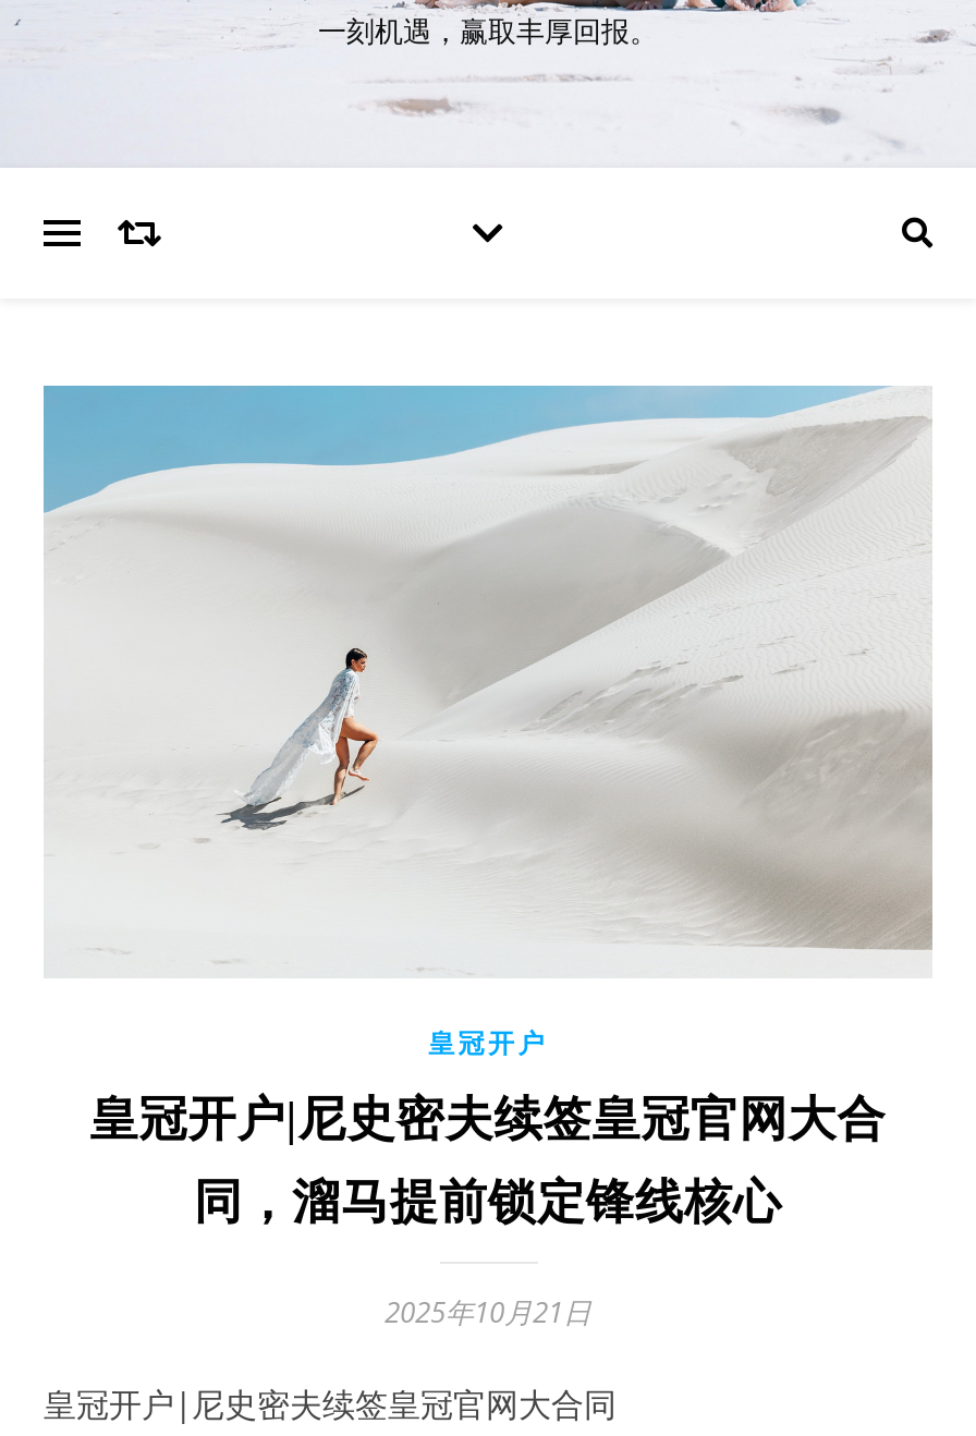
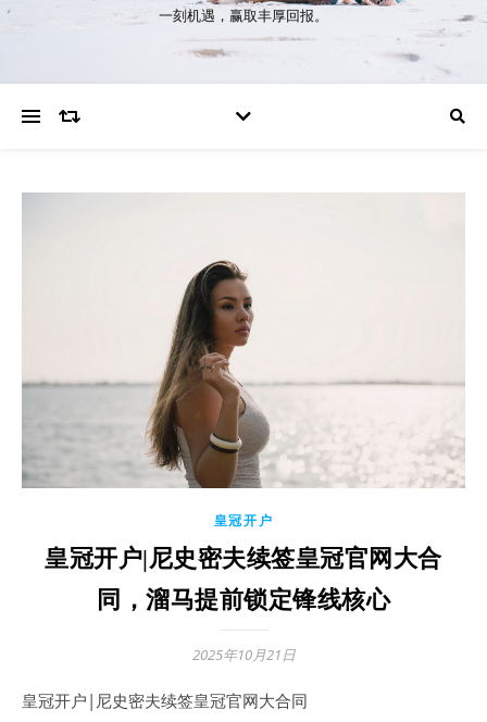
- [image]
+ [image]
